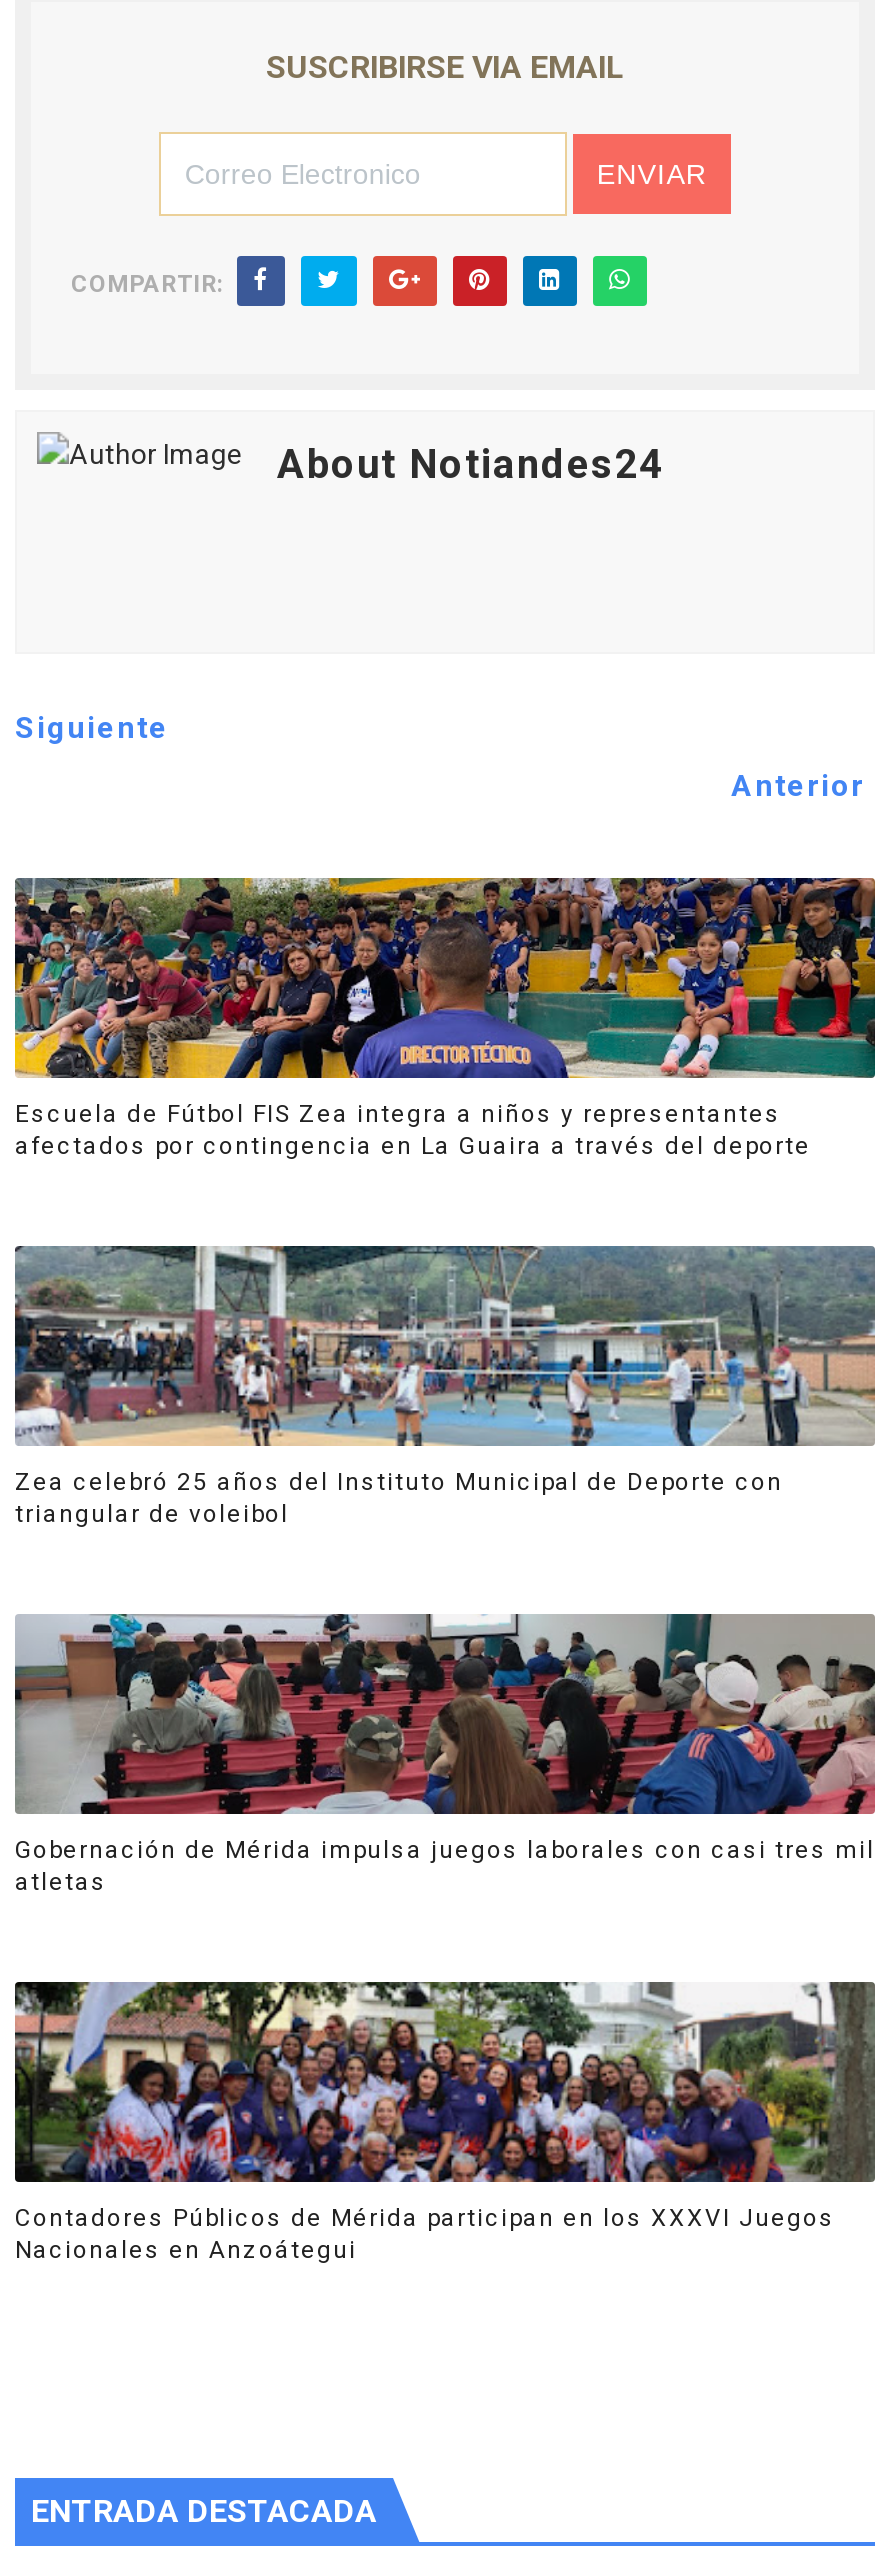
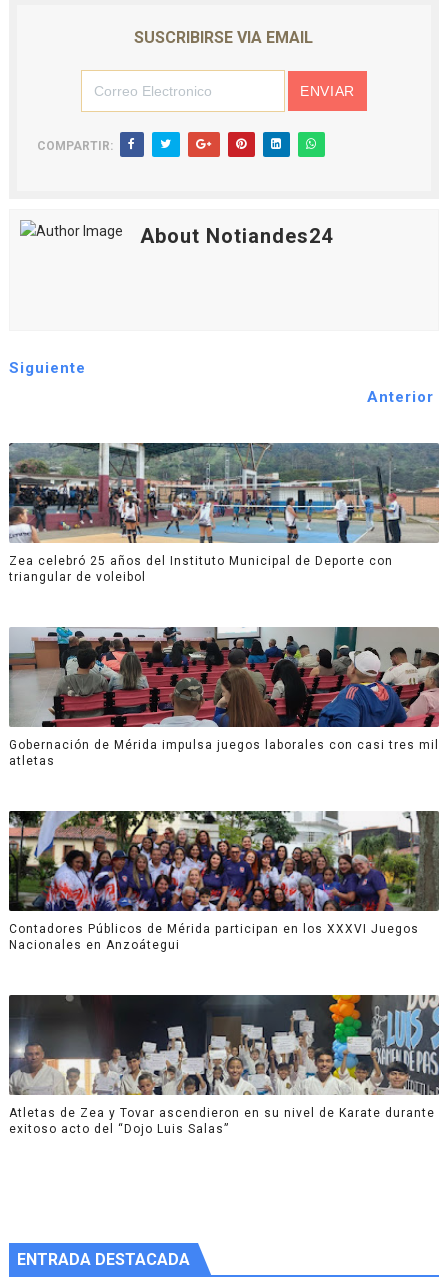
- [image]
- Escuela de Fútbol FIS Zea integra a niños y representantes
- afectados por contingencia en La Guaira a través del deporte

moved up: [image] | Zea celebró 25 años del Instituto Municipal de Deporte con | triangular de voleibol | Gobernación de Mérida impulsa juegos laborales con casi tres mil | atletas | Contadores Públicos de Mérida participan en los XXXVI Juegos | Nacionales en Anzoátegui

+ [image]
+ Atletas de Zea y Tovar ascendieron en su nivel de Karate durante
+ exitoso acto del “Dojo Luis Salas”
